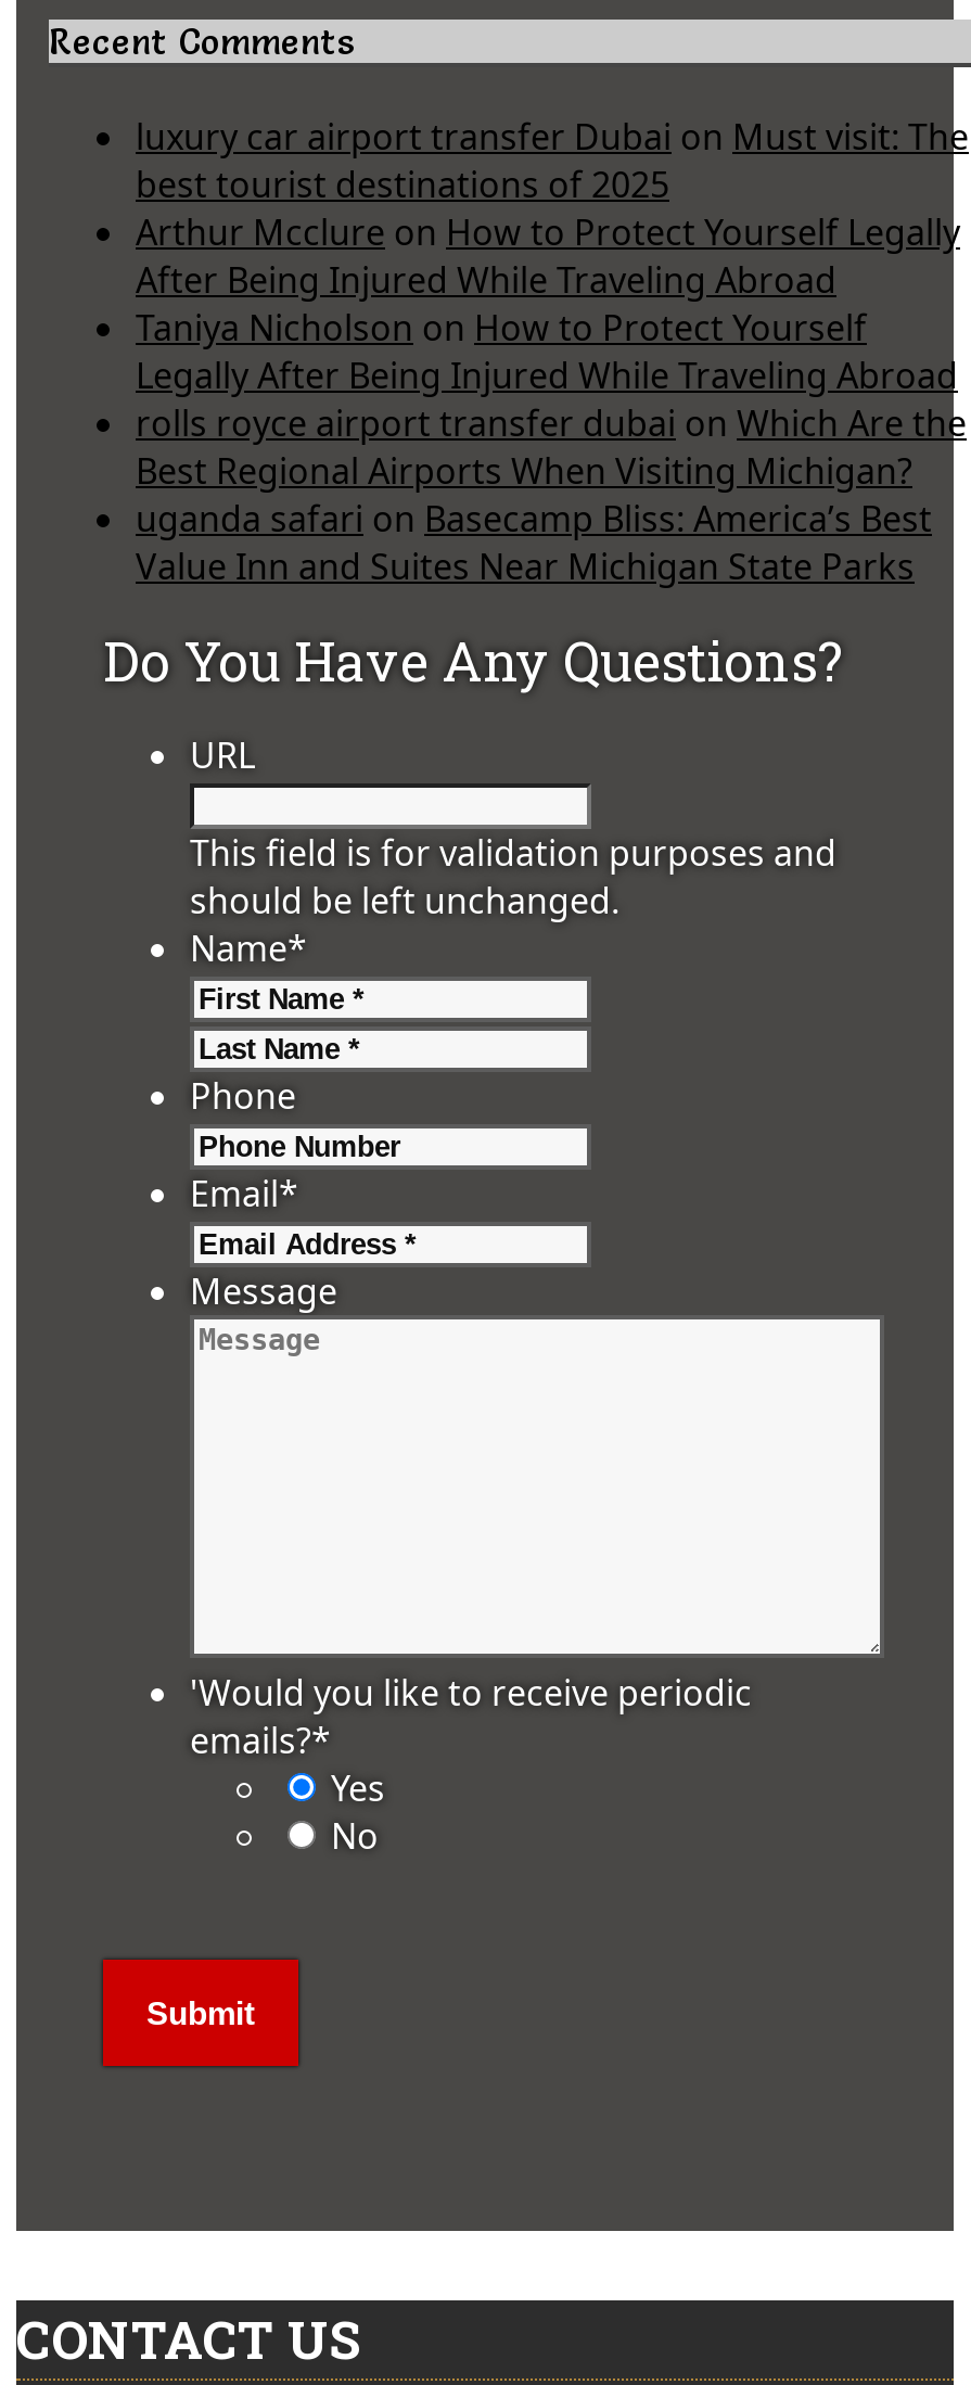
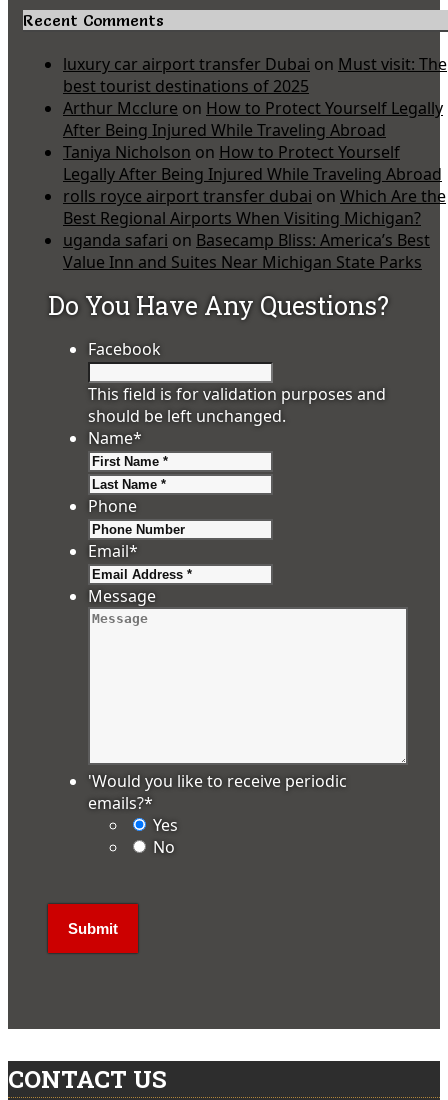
- URL
+ Facebook
